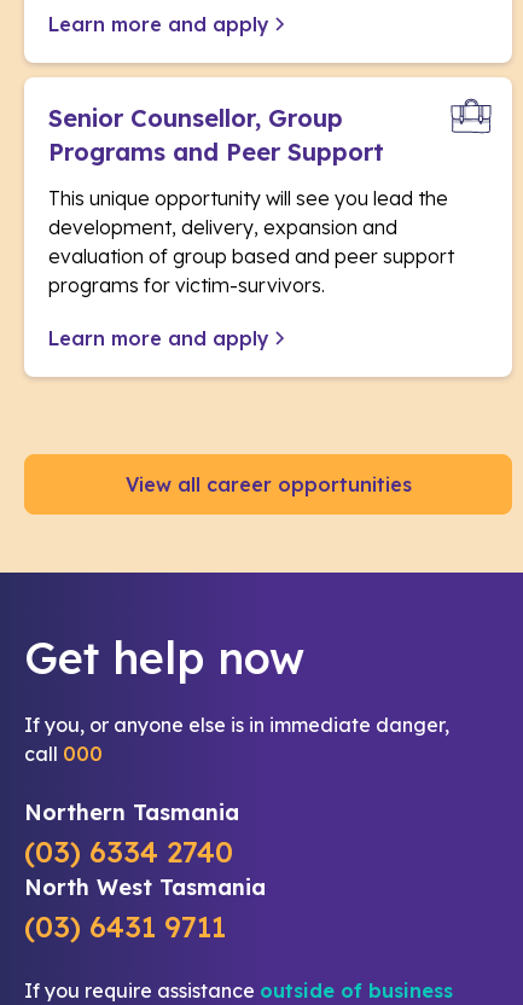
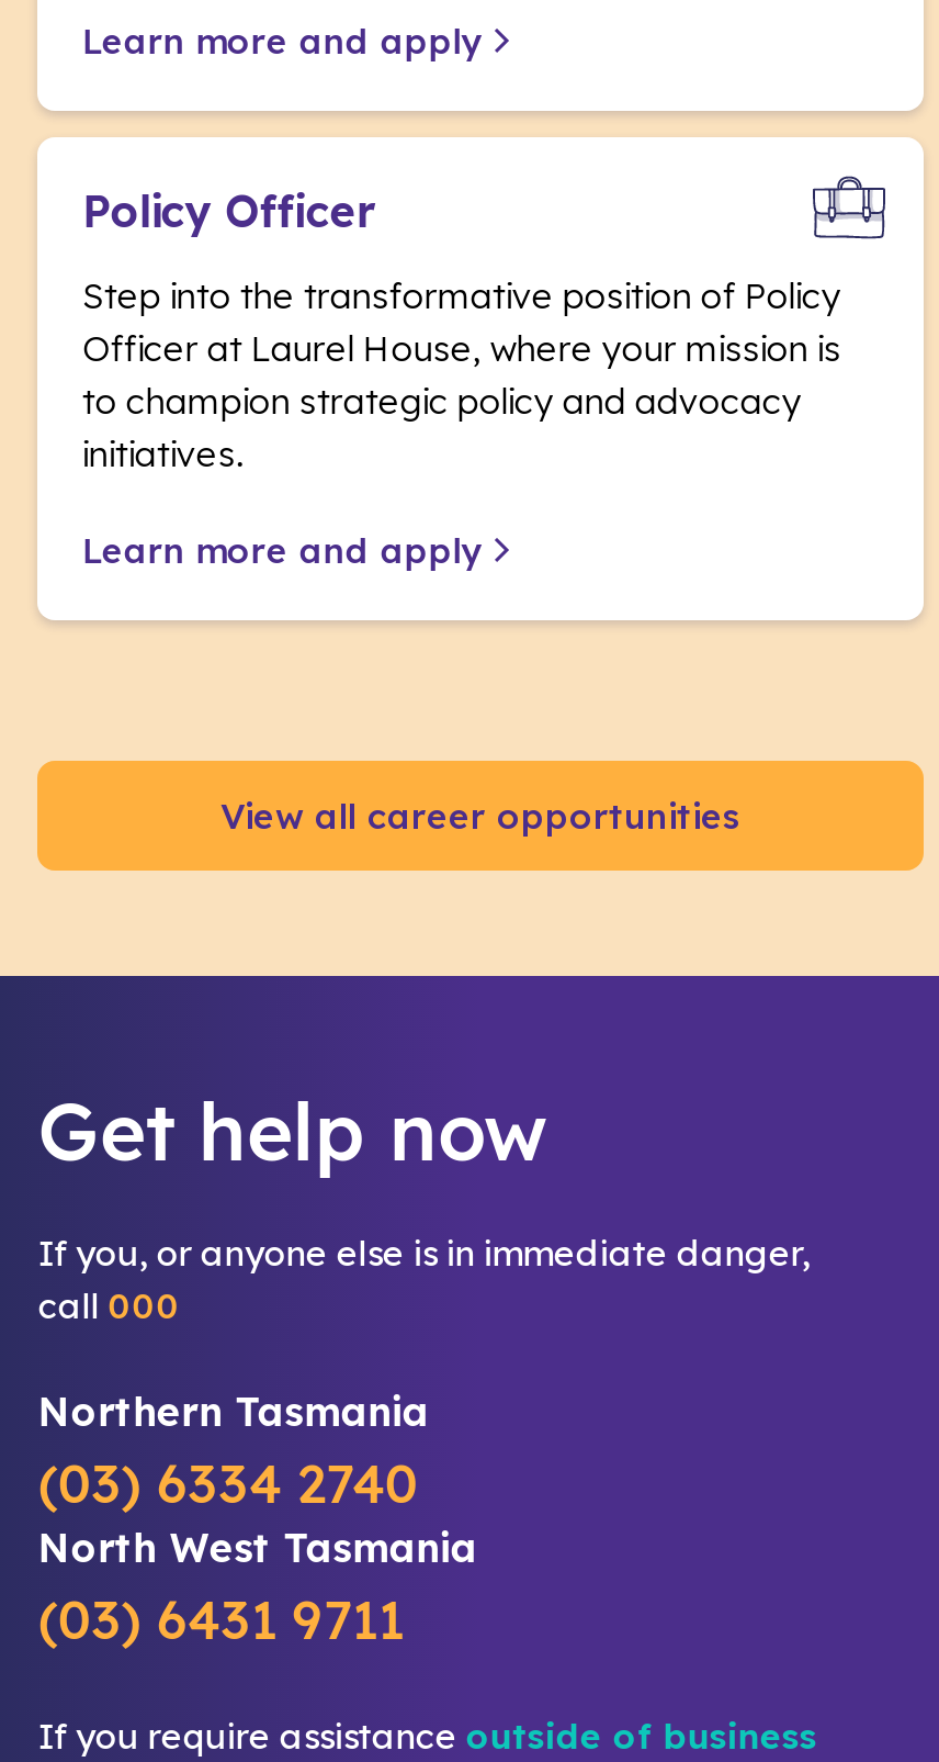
- Senior Counsellor, Group
- Programs and Peer Support
+ Policy Officer

- This unique opportunity will see you lead the
- development, delivery, expansion and
- evaluation of group based and peer support
- programs for victim-survivors.
+ Step into the transformative position of Policy
+ Officer at Laurel House, where your mission is
+ to champion strategic policy and advocacy
+ initiatives.
